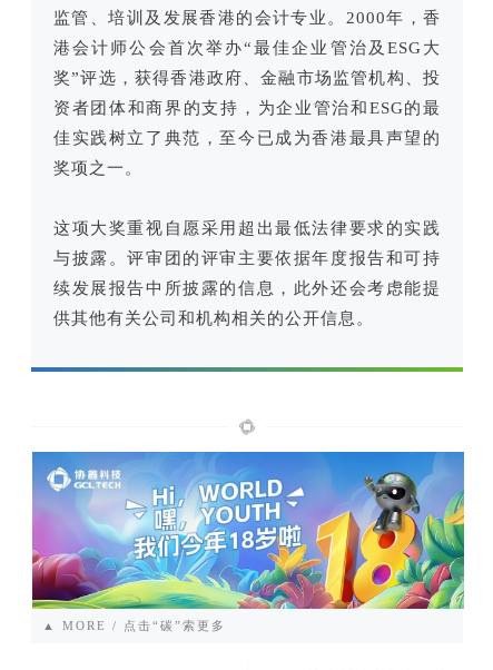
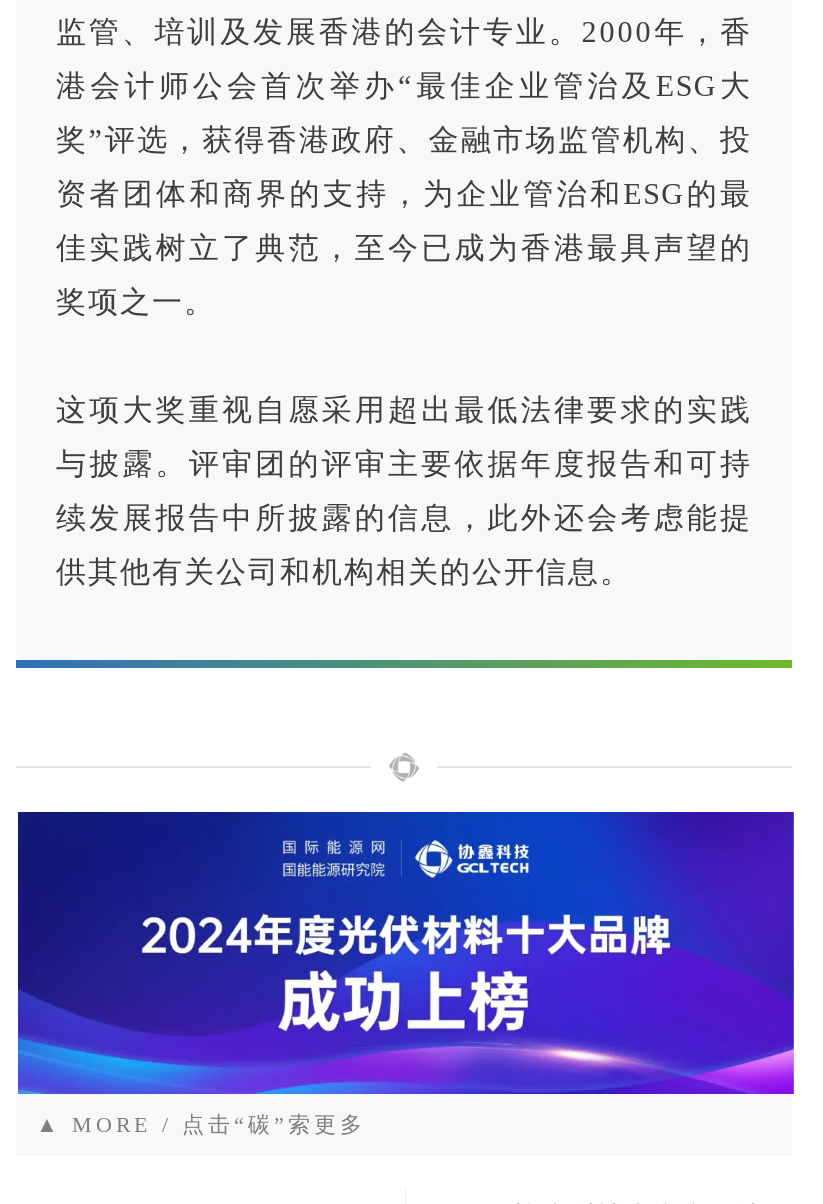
- [image]
+ [image]
